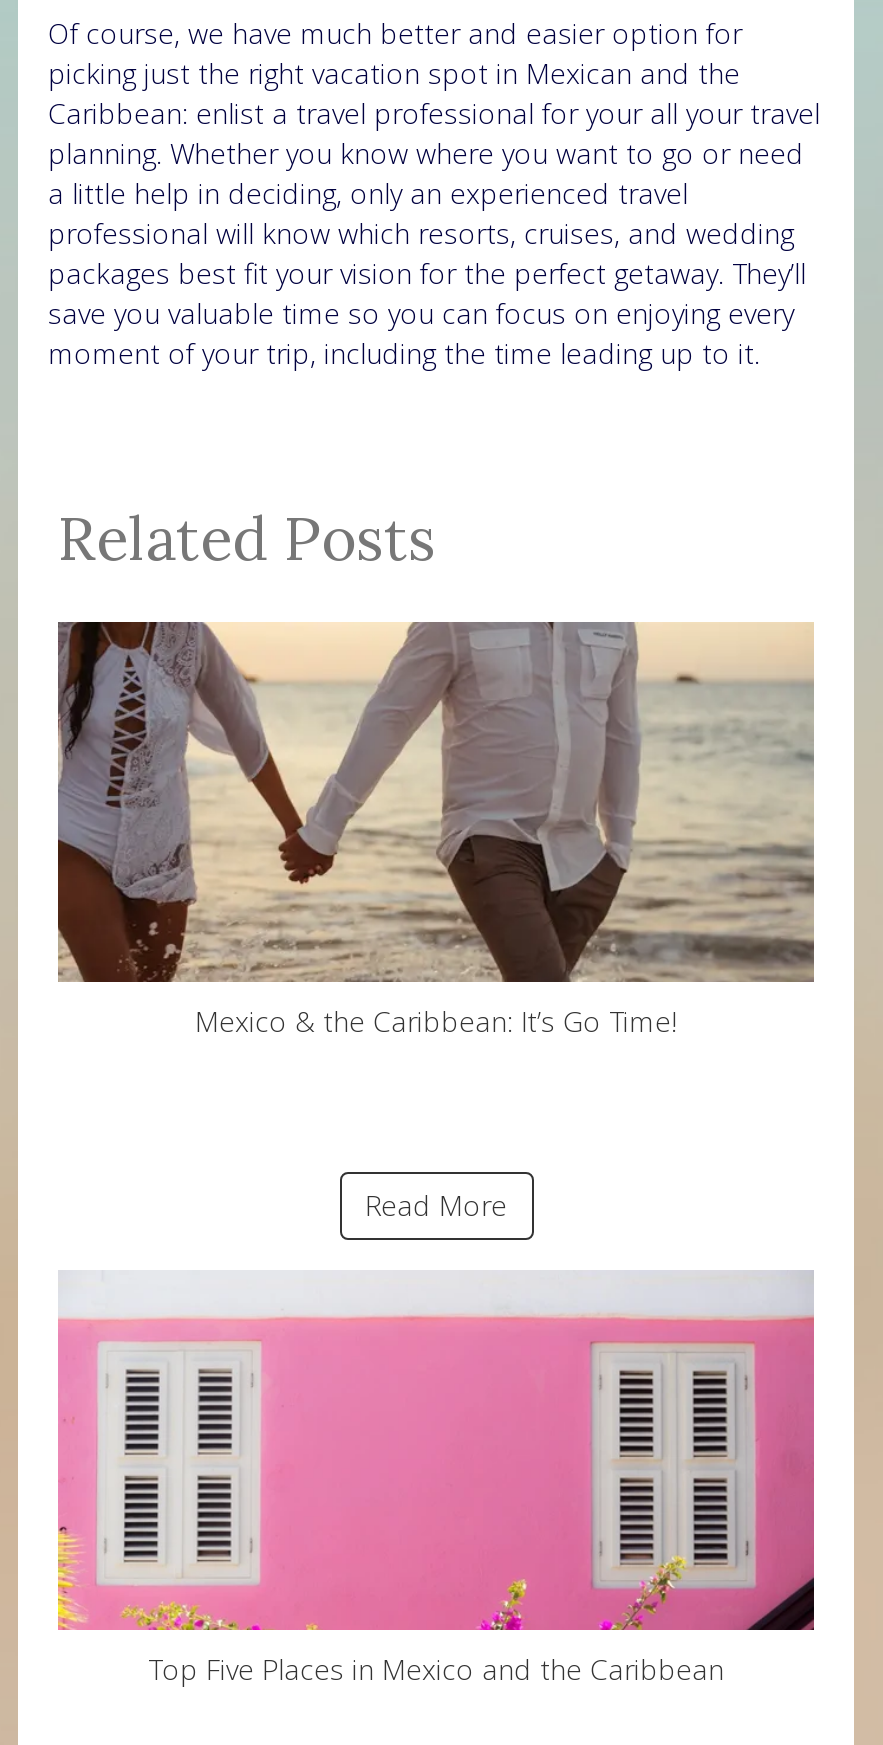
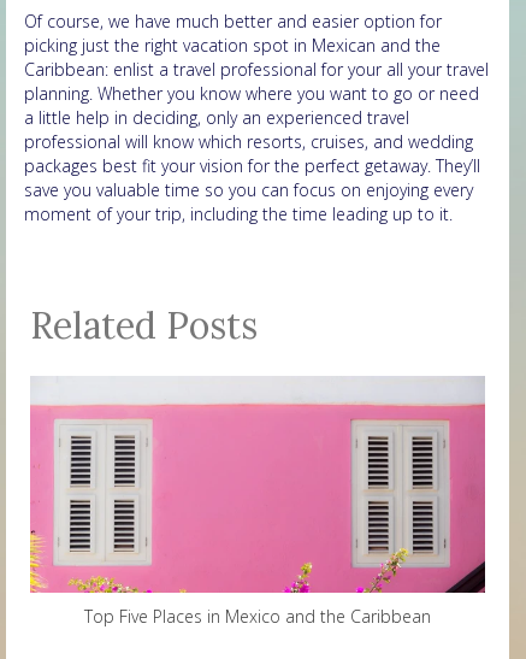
- [image]
- Mexico & the Caribbean: It’s Go Time!

- Read More
